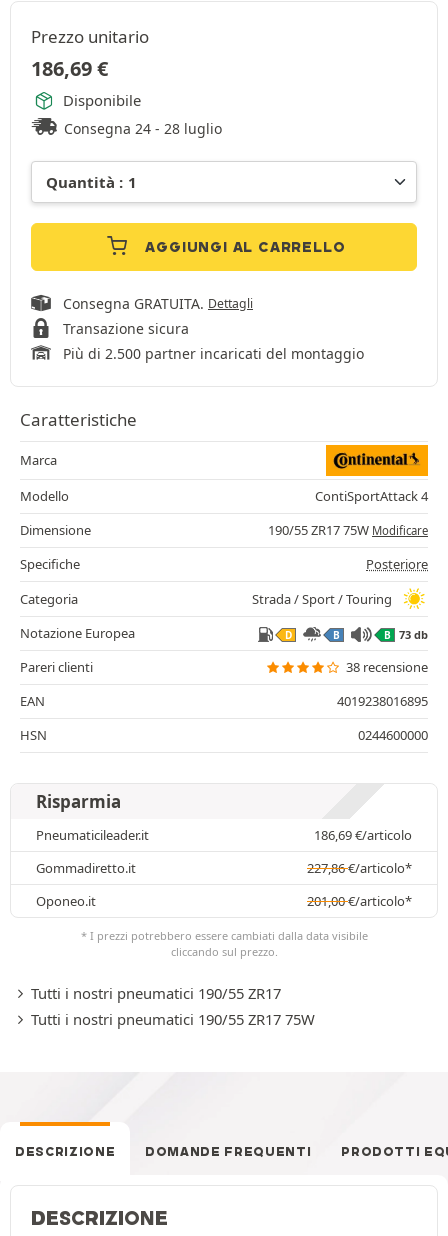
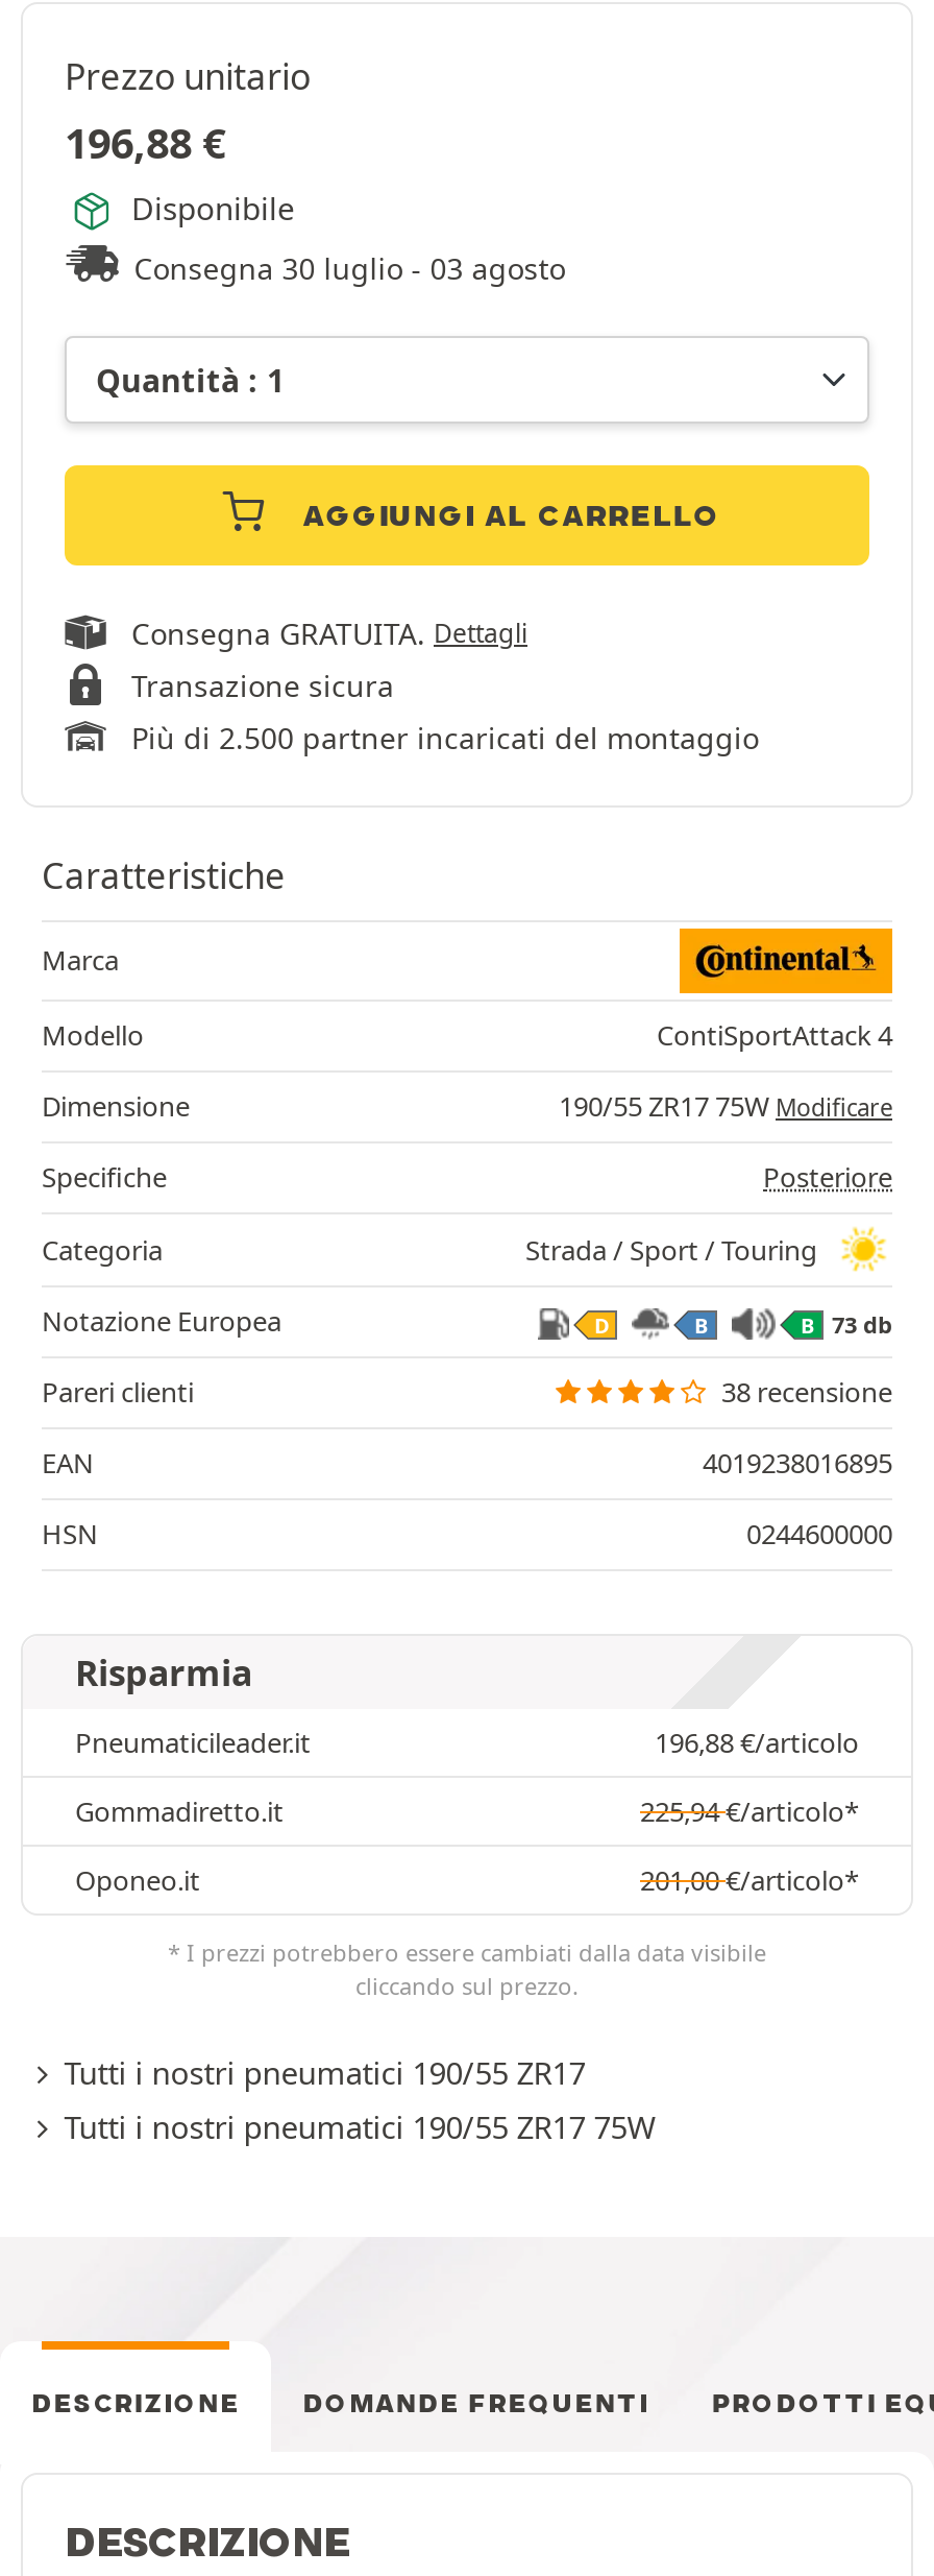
- 186,69 €
+ 196,88 €

- Consegna 24 - 28 luglio
+ Consegna 30 luglio - 03 agosto

- 186,69 €/articolo
+ 196,88 €/articolo

- 227,86 €/articolo*
+ 225,94 €/articolo*
